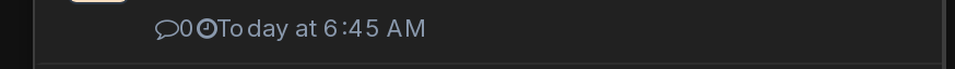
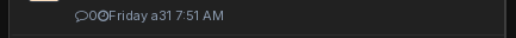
- 0 Today at 6:45 AM
+ 0 Friday a31 7:51 AM
